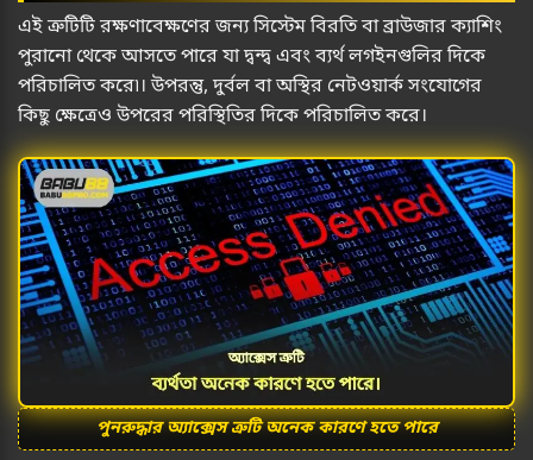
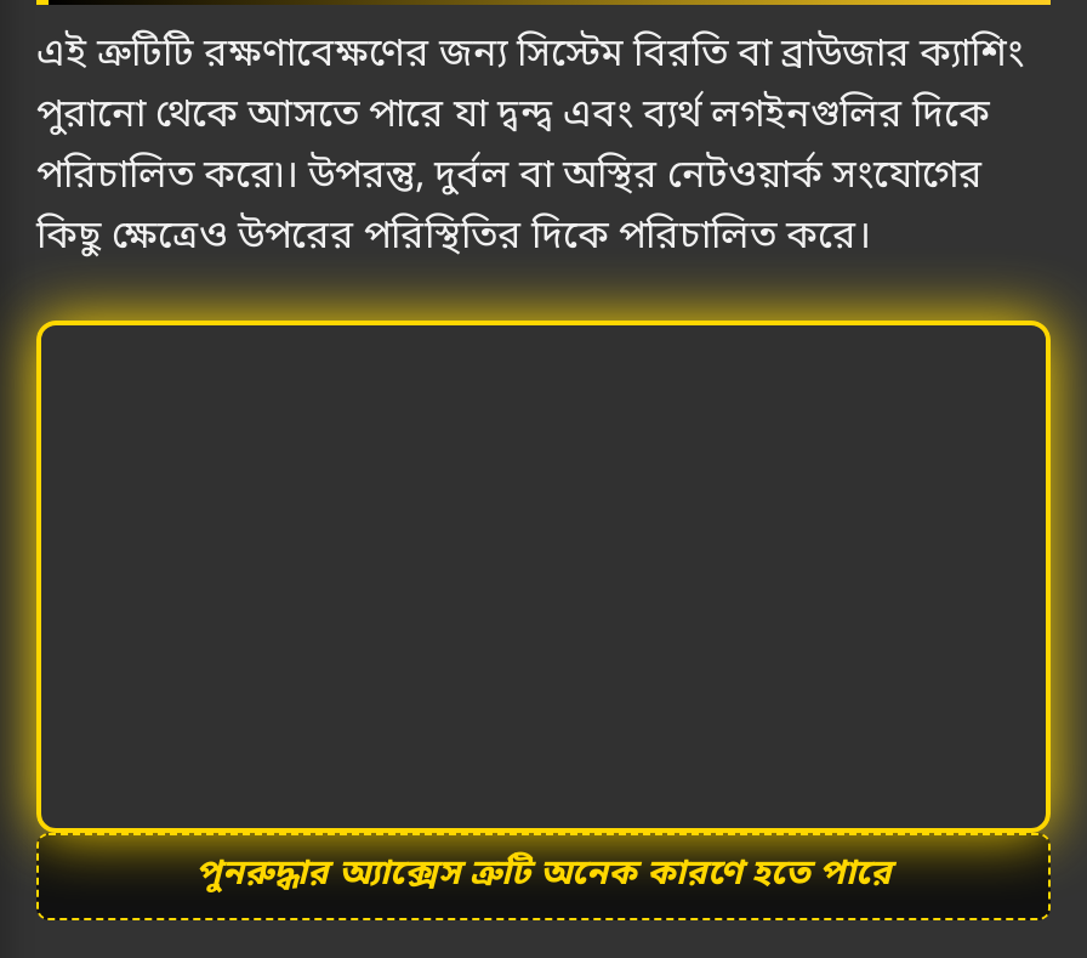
- [image]
